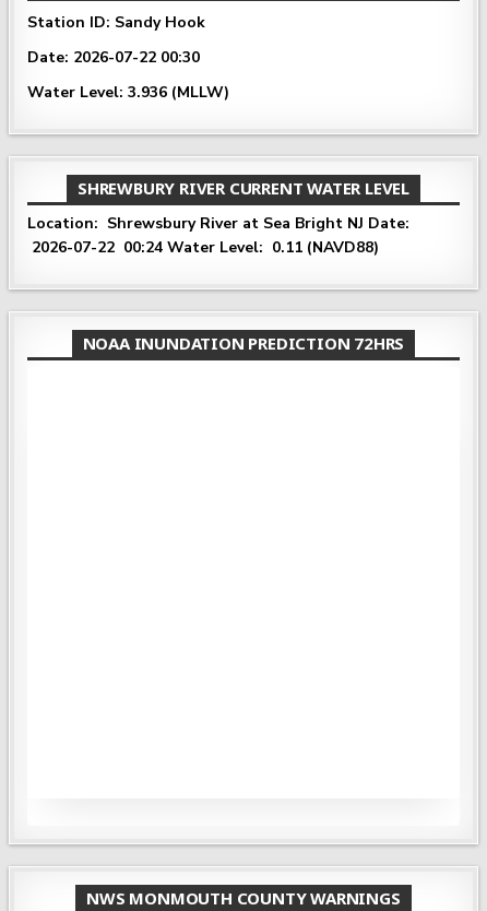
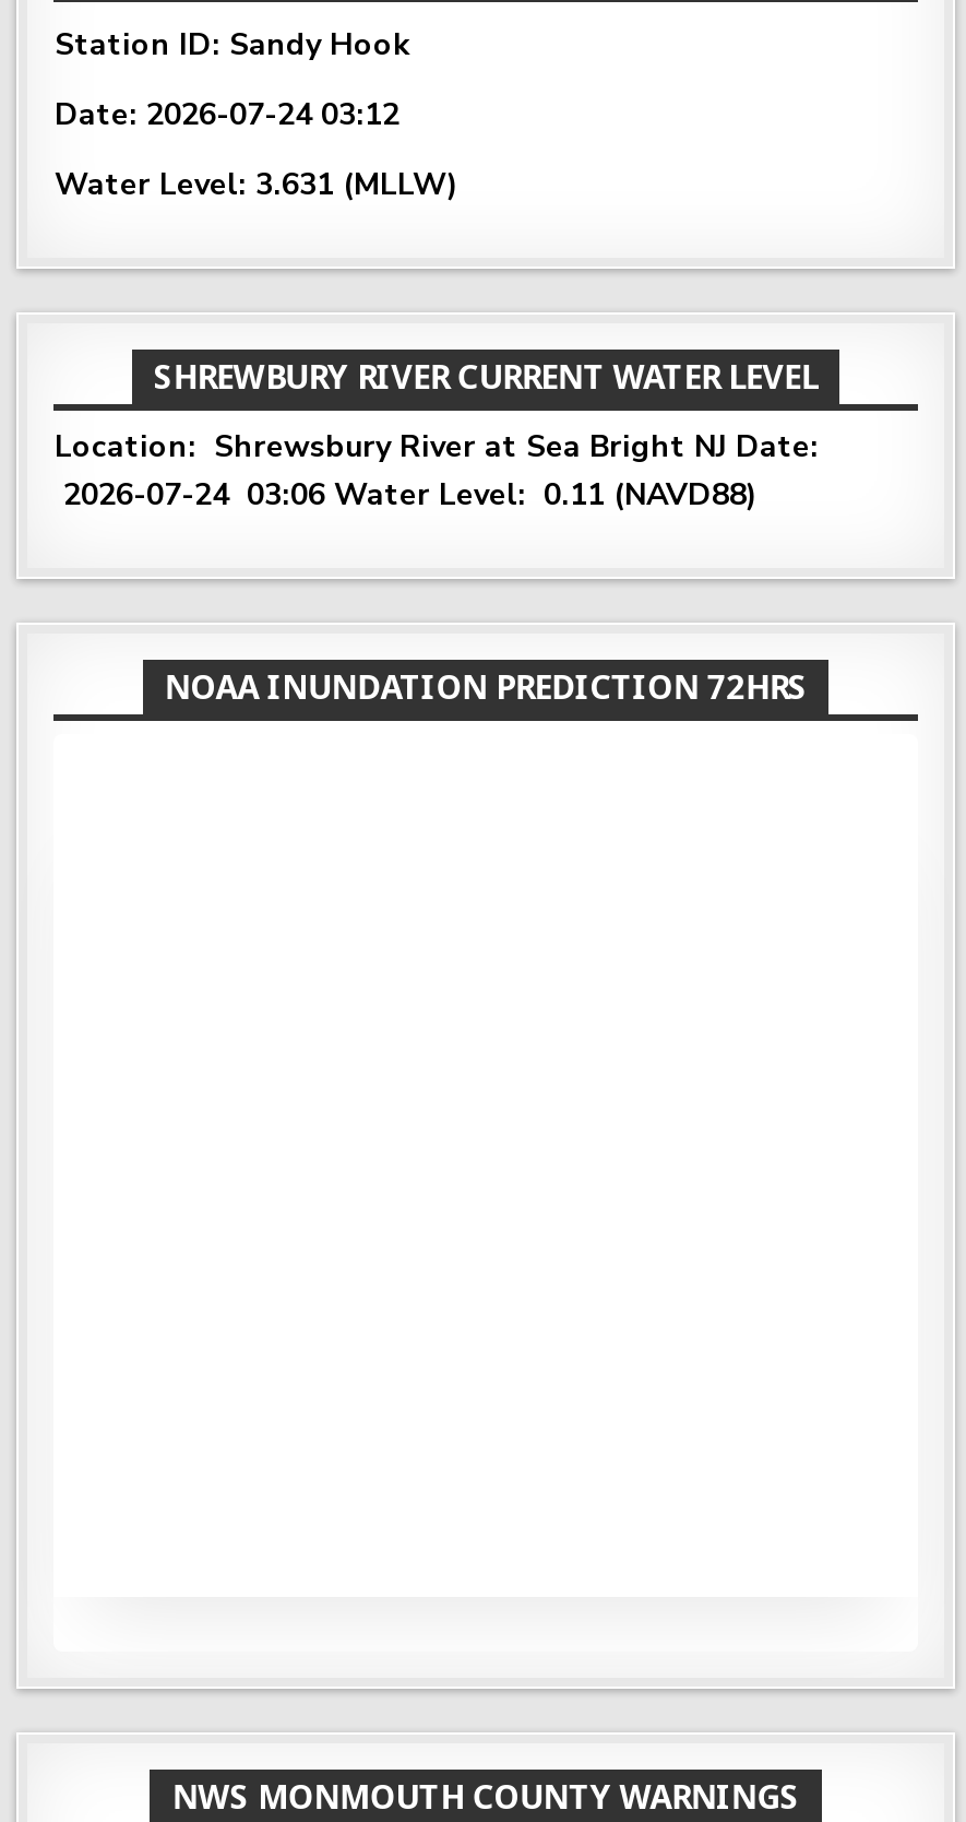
- Date: 2026-07-22 00:30
+ Date: 2026-07-24 03:12

- Water Level: 3.936 (MLLW)
+ Water Level: 3.631 (MLLW)

- 2026-07-22 00:24 Water Level: 0.11 (NAVD88)
+ 2026-07-24 03:06 Water Level: 0.11 (NAVD88)
